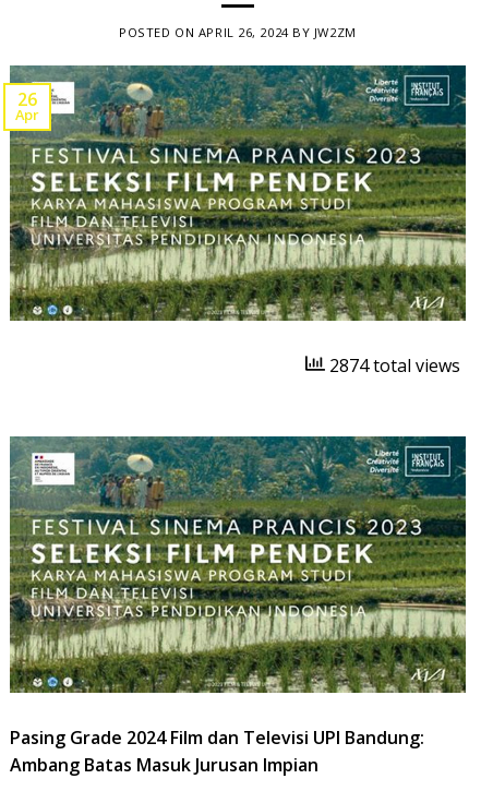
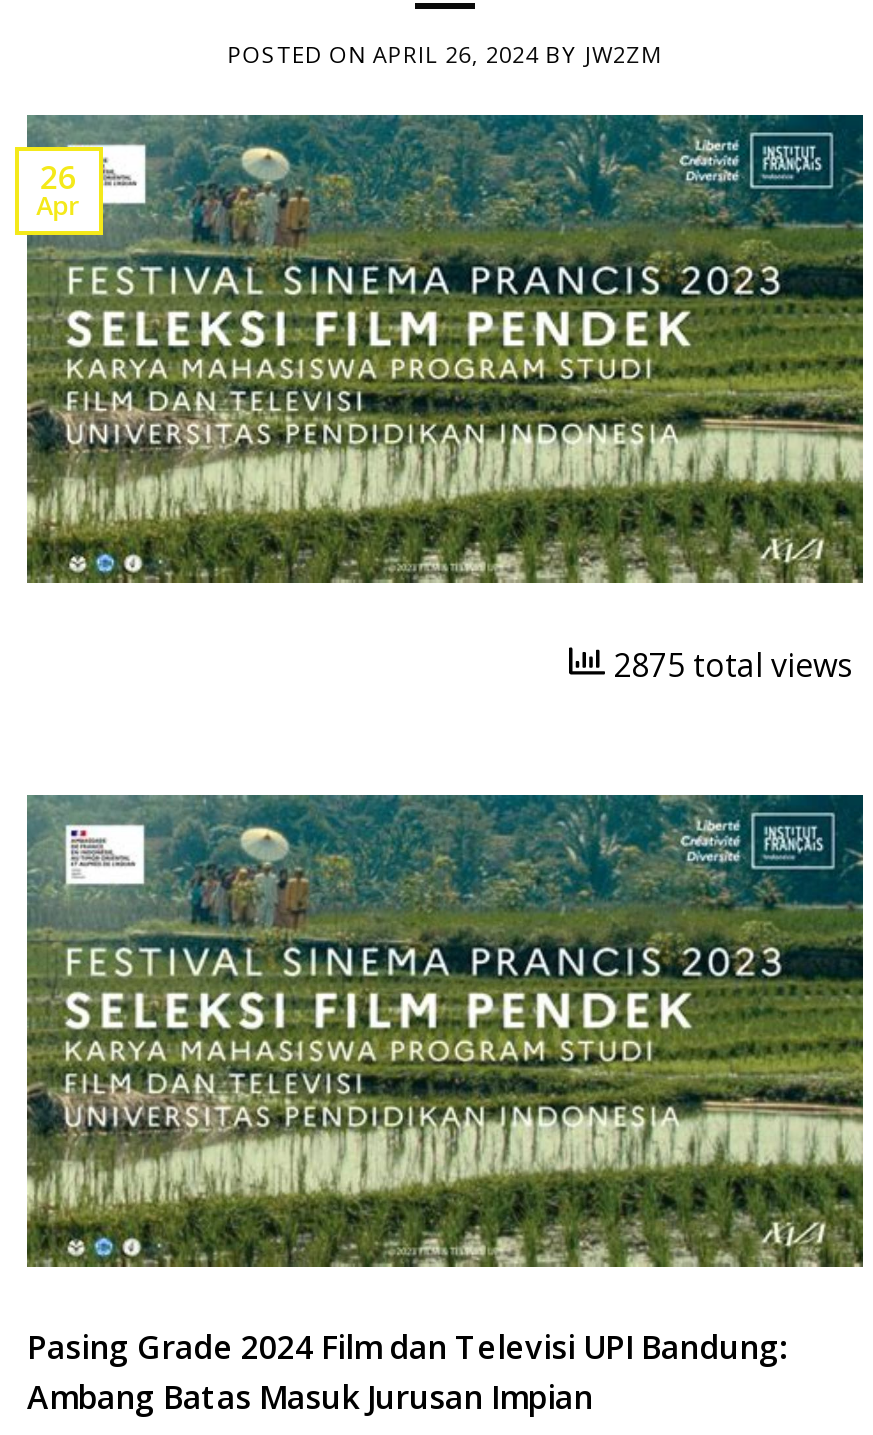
- 2874 total views
+ 2875 total views
